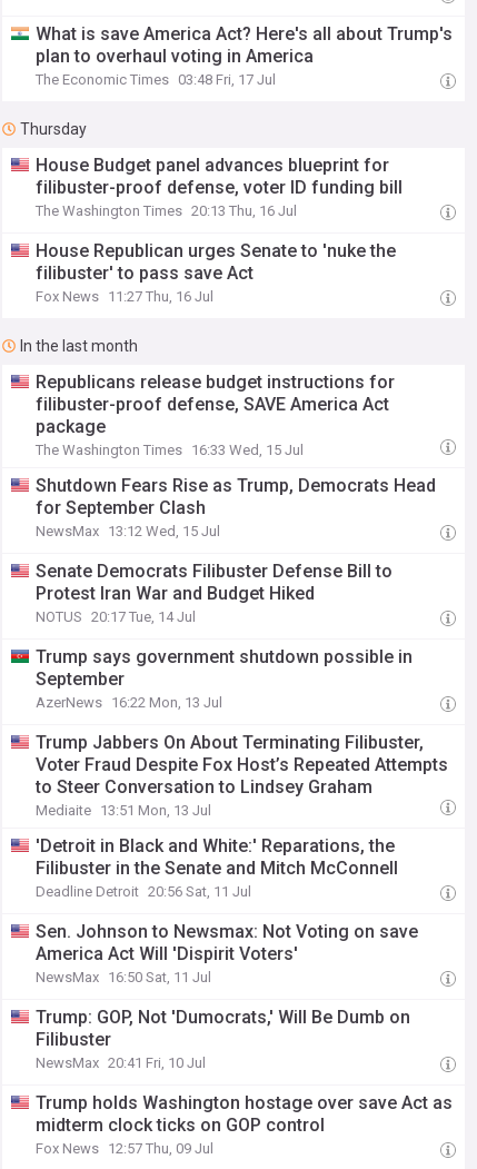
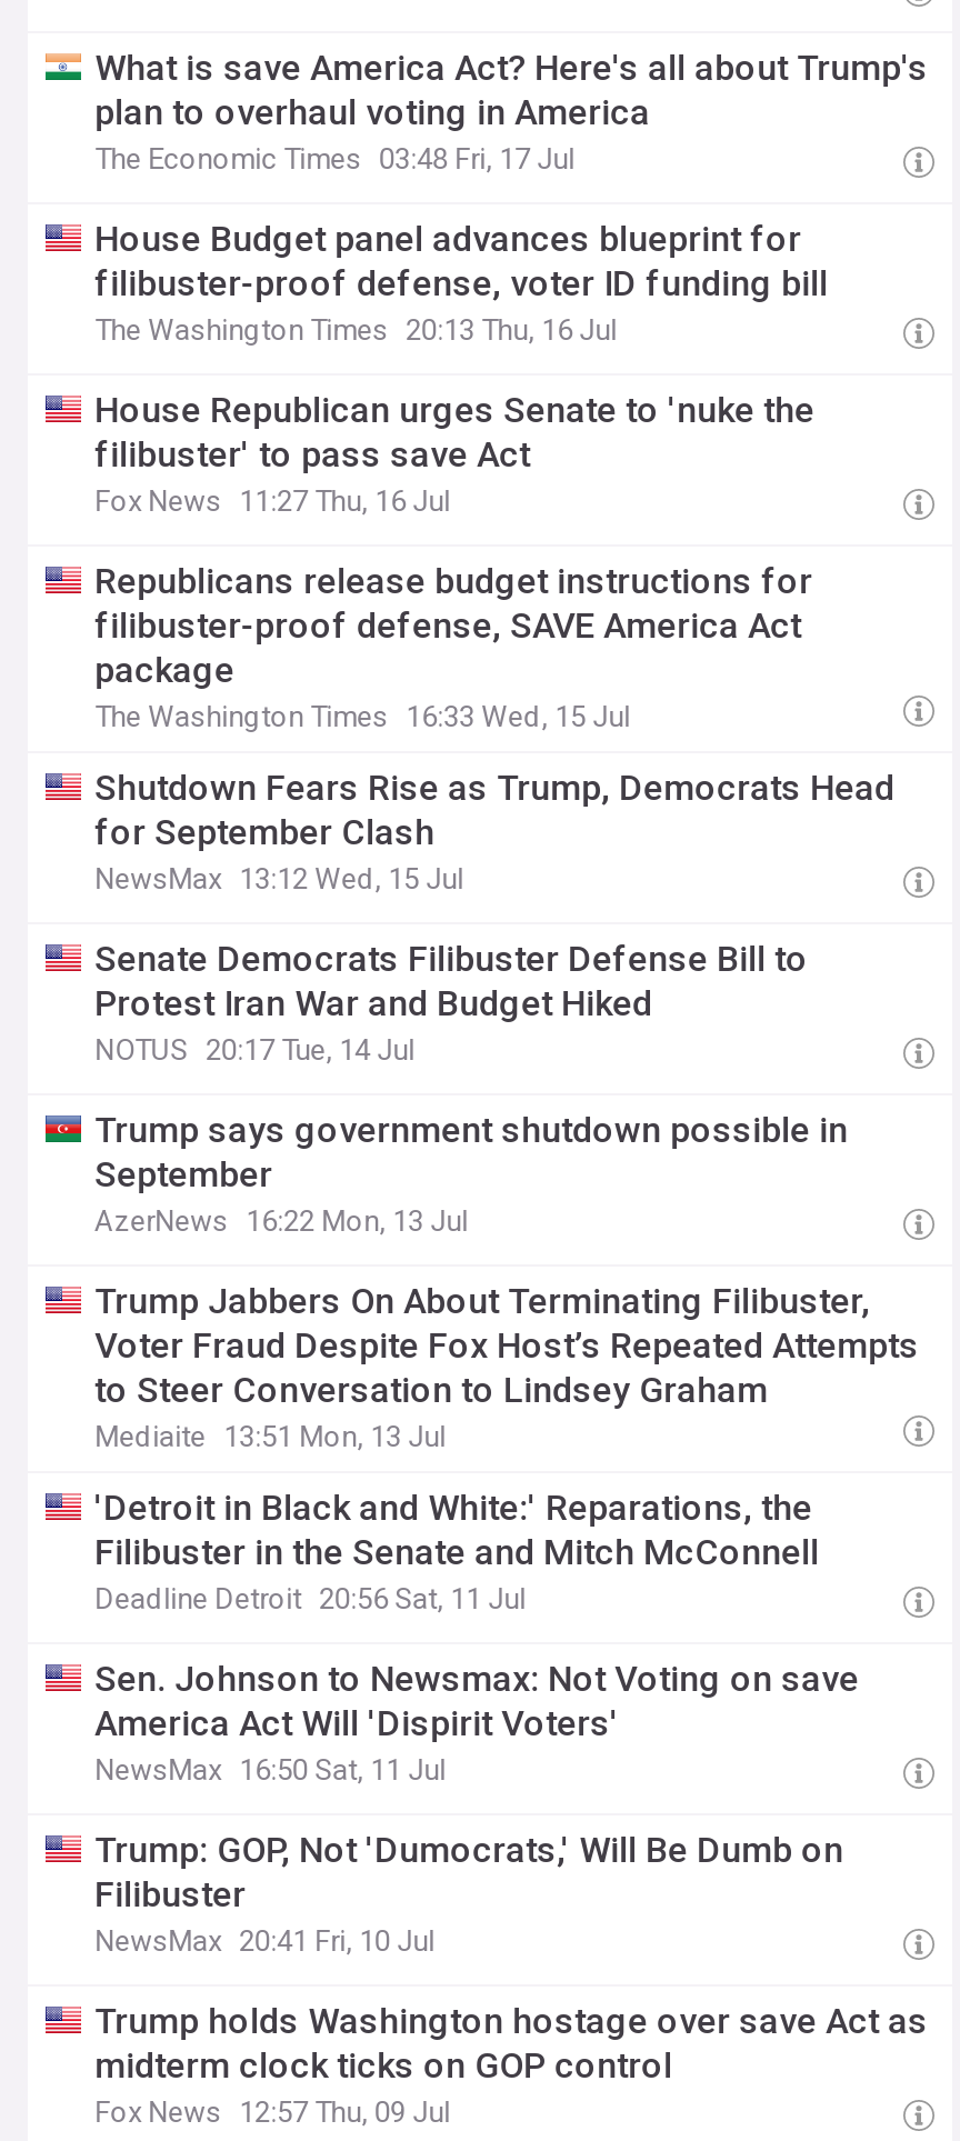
- Thursday

- In the last month
